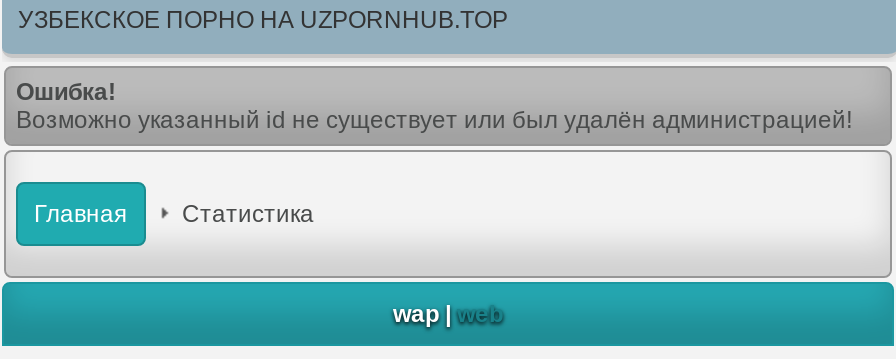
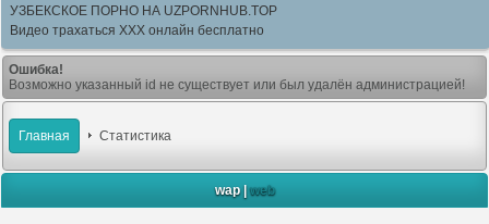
+ Видео трахаться XXX онлайн бесплатно
